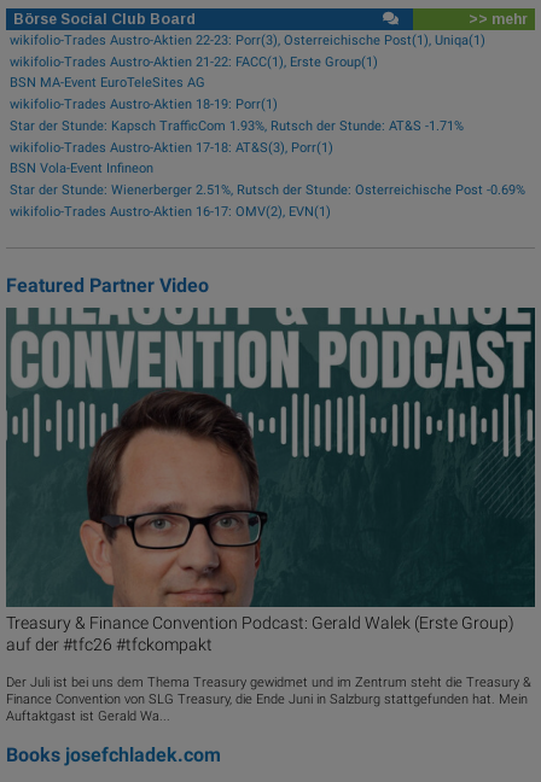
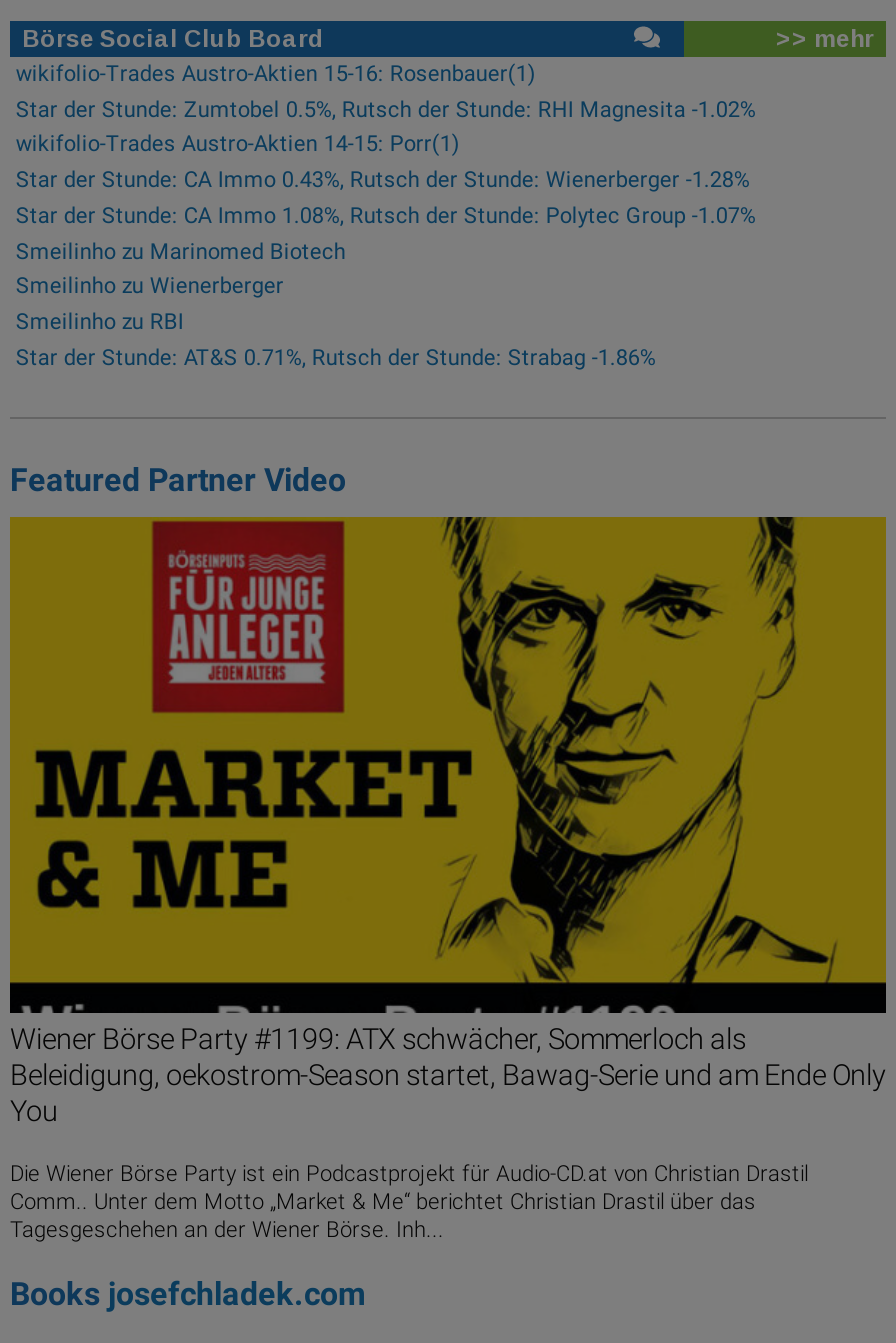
- wikifolio-Trades Austro-Aktien 22-23: Porr(3), Österreichische Post(1), Uniqa(1)
- wikifolio-Trades Austro-Aktien 21-22: FACC(1), Erste Group(1)
- BSN MA-Event EuroTeleSites AG
- wikifolio-Trades Austro-Aktien 18-19: Porr(1)
- Star der Stunde: Kapsch TrafficCom 1.93%, Rutsch der Stunde: AT&S -1.71%
- wikifolio-Trades Austro-Aktien 17-18: AT&S(3), Porr(1)
- BSN Vola-Event Infineon
- Star der Stunde: Wienerberger 2.51%, Rutsch der Stunde: Österreichische Post -0.69%
- wikifolio-Trades Austro-Aktien 16-17: OMV(2), EVN(1)
+ wikifolio-Trades Austro-Aktien 15-16: Rosenbauer(1)
+ Star der Stunde: Zumtobel 0.5%, Rutsch der Stunde: RHI Magnesita -1.02%
+ wikifolio-Trades Austro-Aktien 14-15: Porr(1)
+ Star der Stunde: CA Immo 0.43%, Rutsch der Stunde: Wienerberger -1.28%
+ Star der Stunde: CA Immo 1.08%, Rutsch der Stunde: Polytec Group -1.07%
+ Smeilinho zu Marinomed Biotech
+ Smeilinho zu Wienerberger
+ Smeilinho zu RBI
+ Star der Stunde: AT&S 0.71%, Rutsch der Stunde: Strabag -1.86%

- [image]
- Treasury & Finance Convention Podcast: Gerald Walek (Erste Group)
- auf der #tfc26 #tfckompakt
+ [image]
+ Wiener Börse Party #1199: ATX schwächer, Sommerloch als
+ Beleidigung, oekostrom-Season startet, Bawag-Serie und am Ende Only
+ You

- Der Juli ist bei uns dem Thema Treasury gewidmet und im Zentrum steht die Treasury &
- Finance Convention von SLG Treasury, die Ende Juni in Salzburg stattgefunden hat. Mein
- Auftaktgast ist Gerald Wa...
+ Die Wiener Börse Party ist ein Podcastprojekt für Audio-CD.at von Christian Drastil
+ Comm.. Unter dem Motto „Market & Me“ berichtet Christian Drastil über das
+ Tagesgeschehen an der Wiener Börse. Inh...
